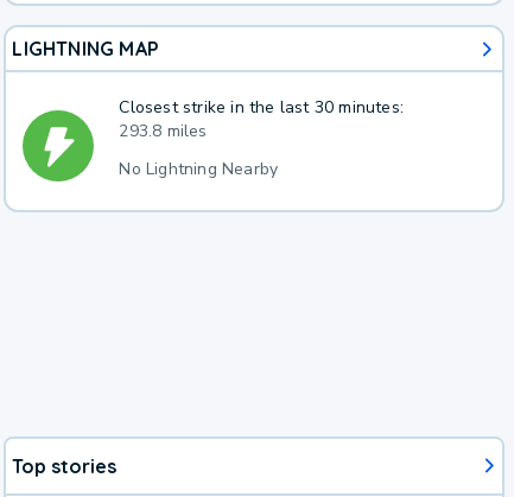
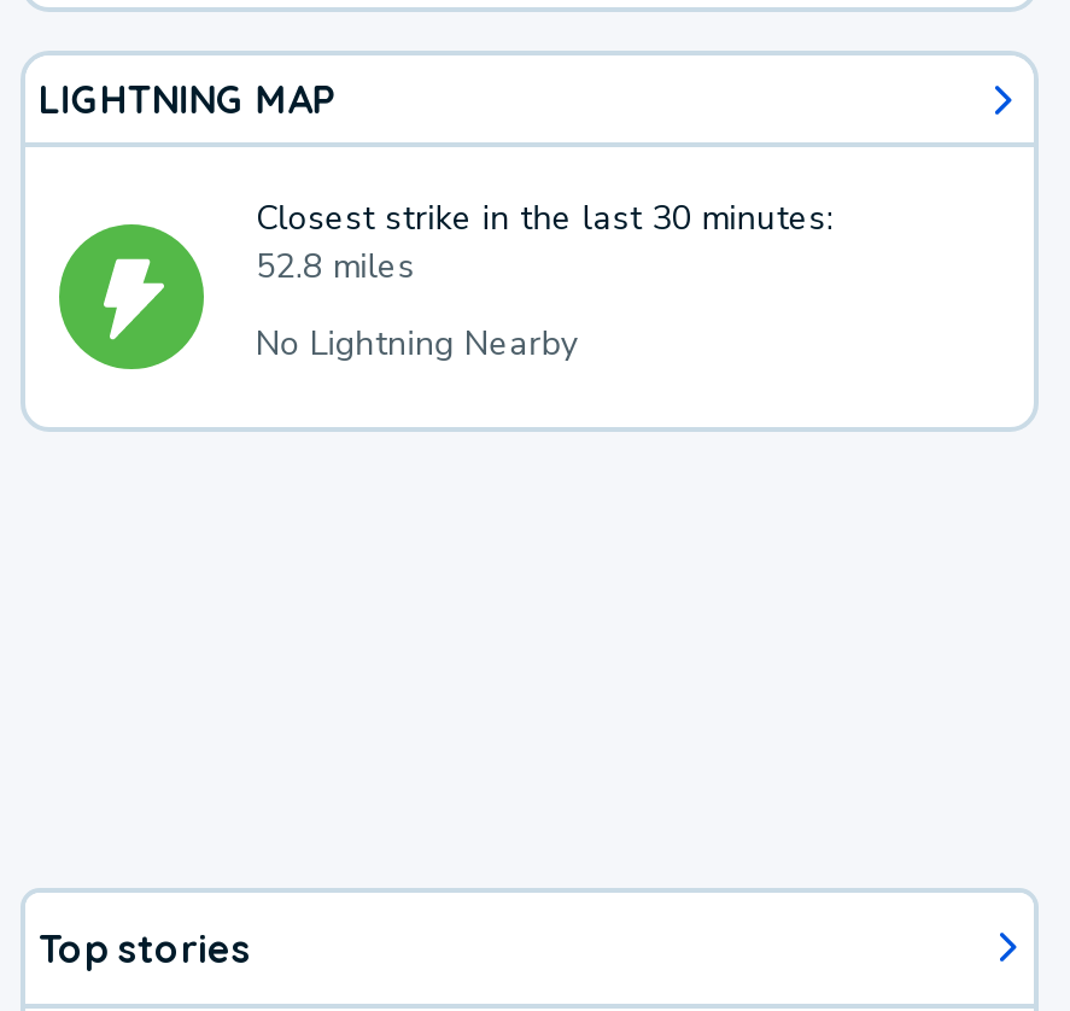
- 293.8 miles
+ 52.8 miles
